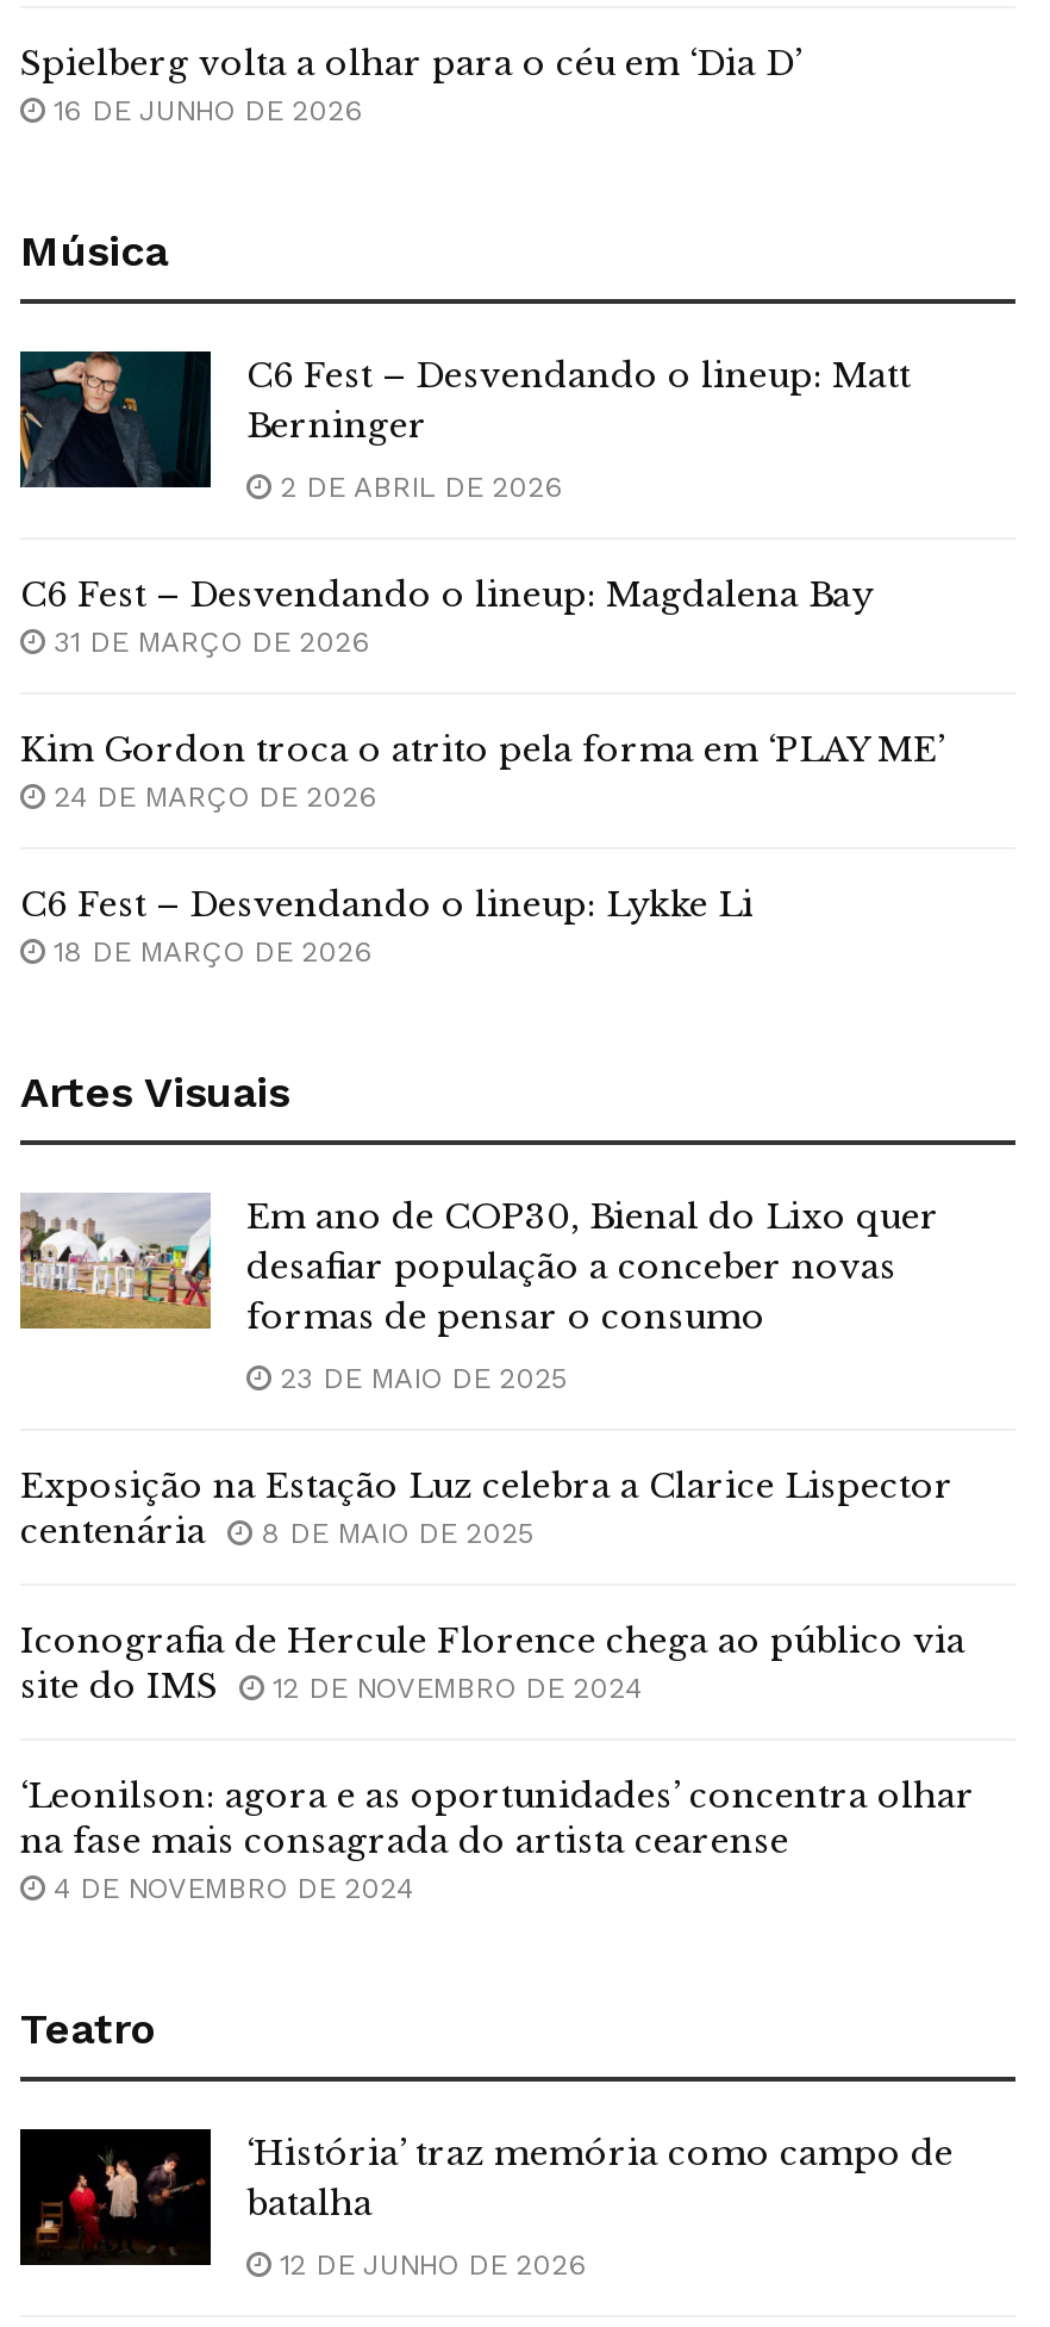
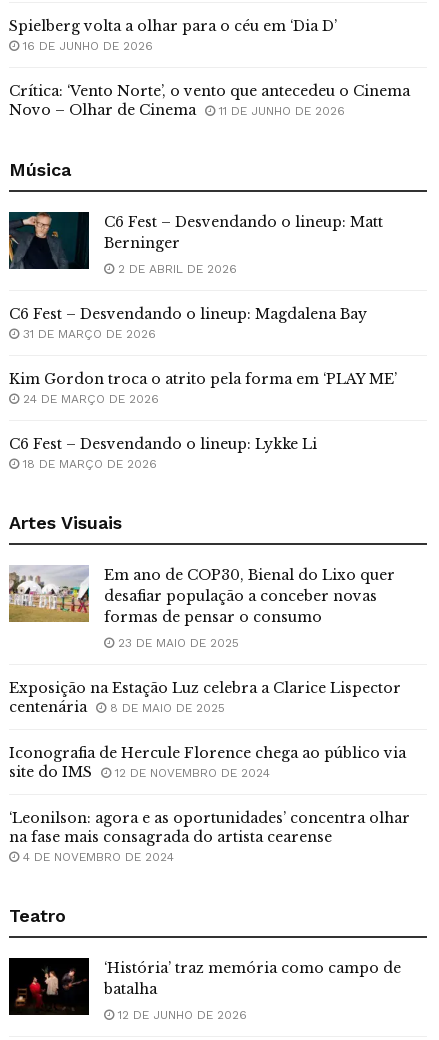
+ Crítica: ‘Vento Norte’, o vento que antecedeu o Cinema
+ Novo – Olhar de Cinema
+ 11 DE JUNHO DE 2026
